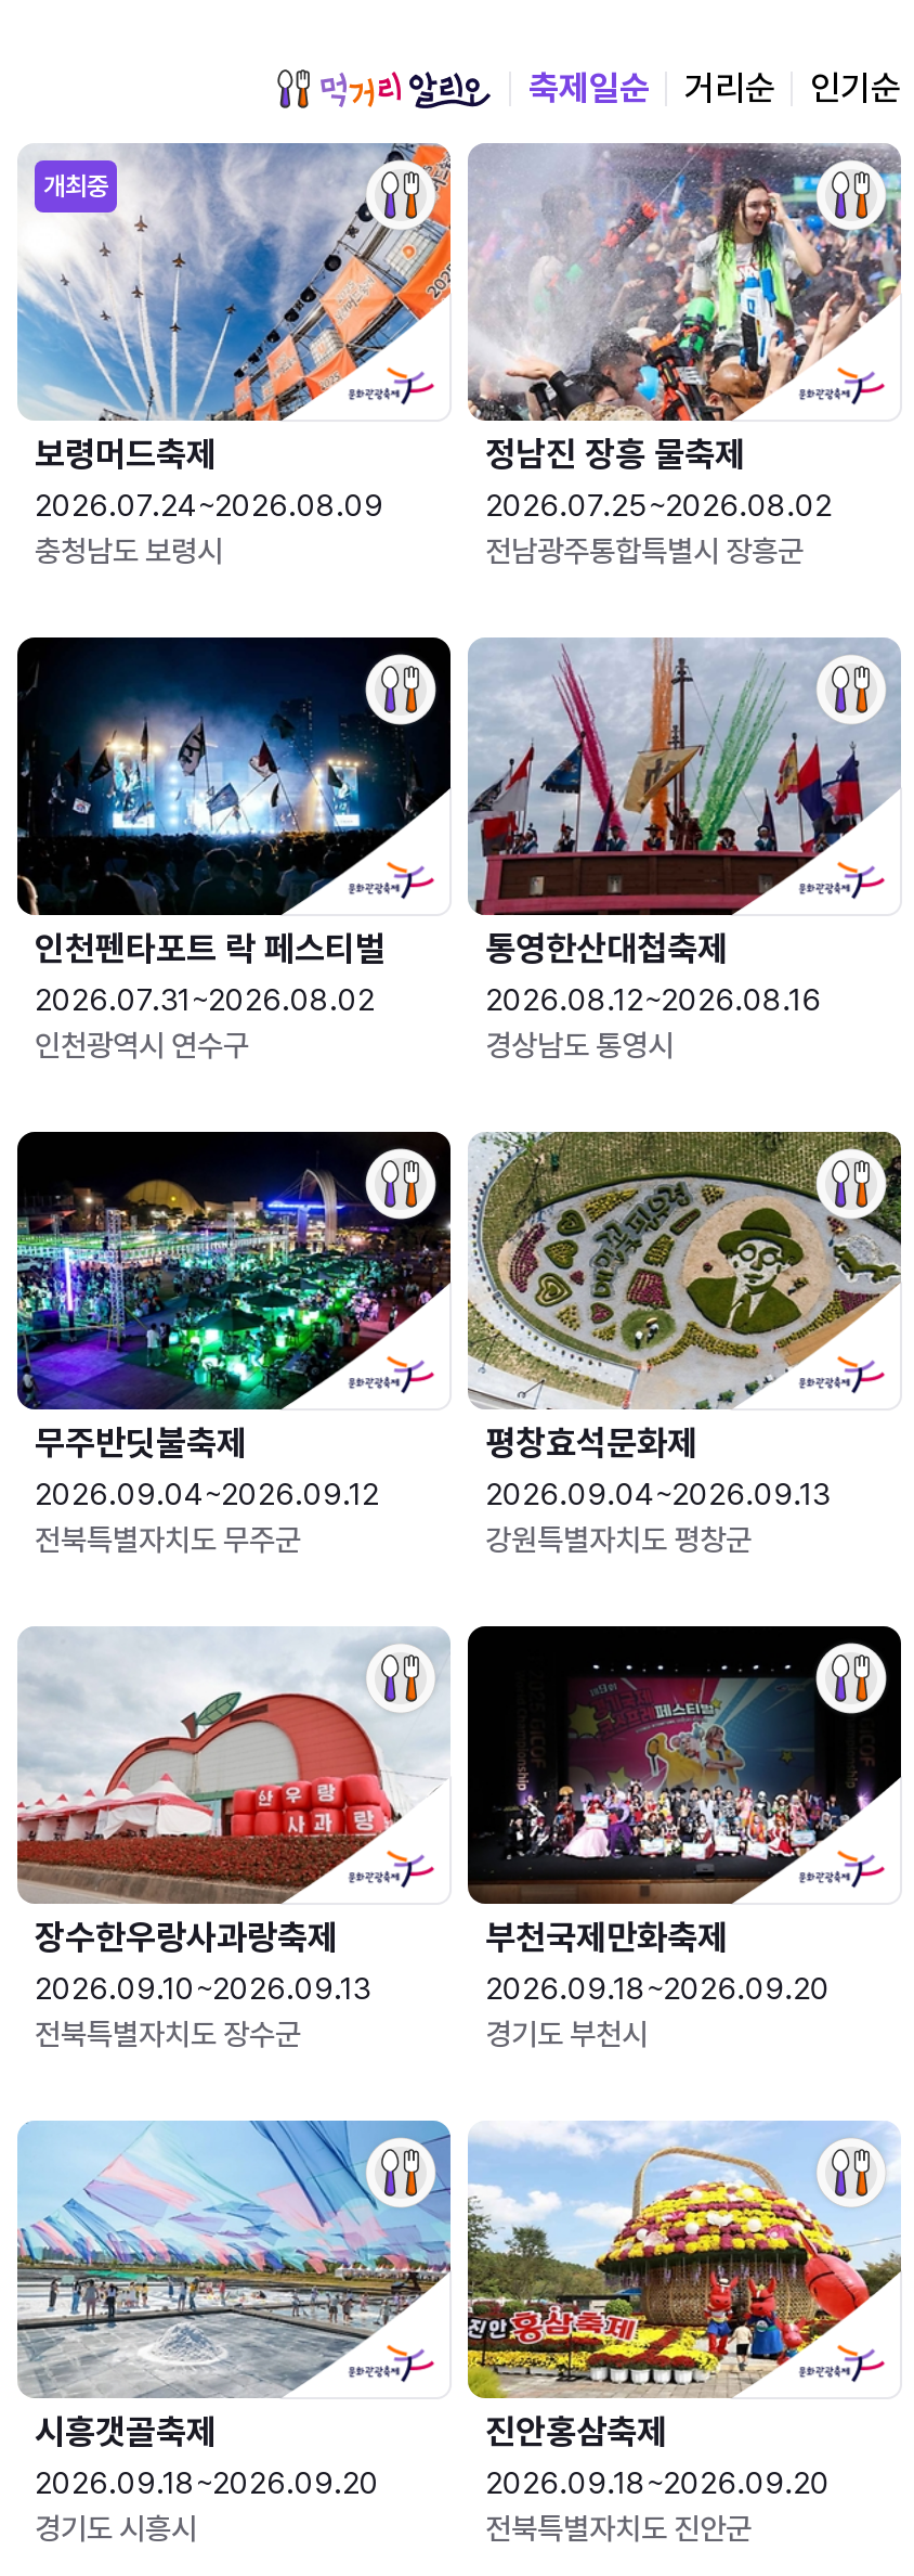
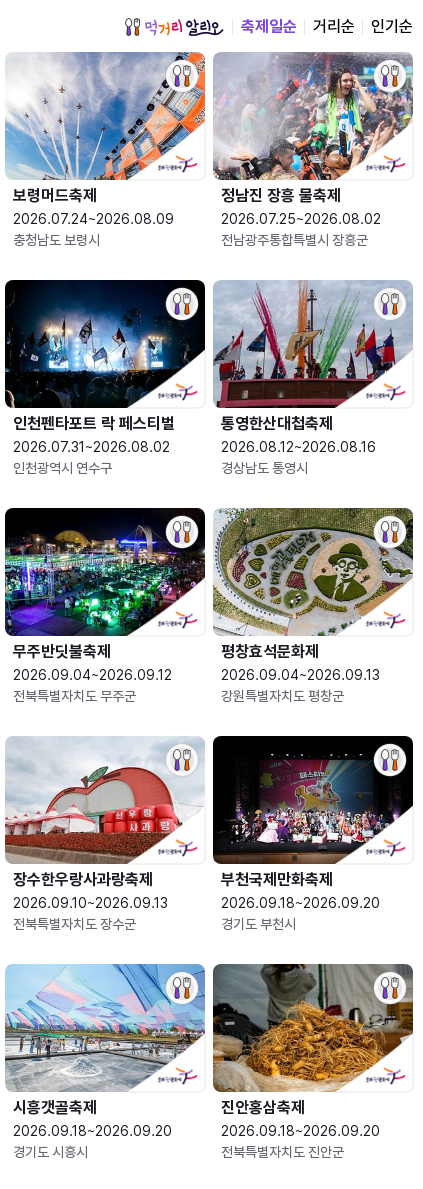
- 개최중

- [image]
+ [image]
